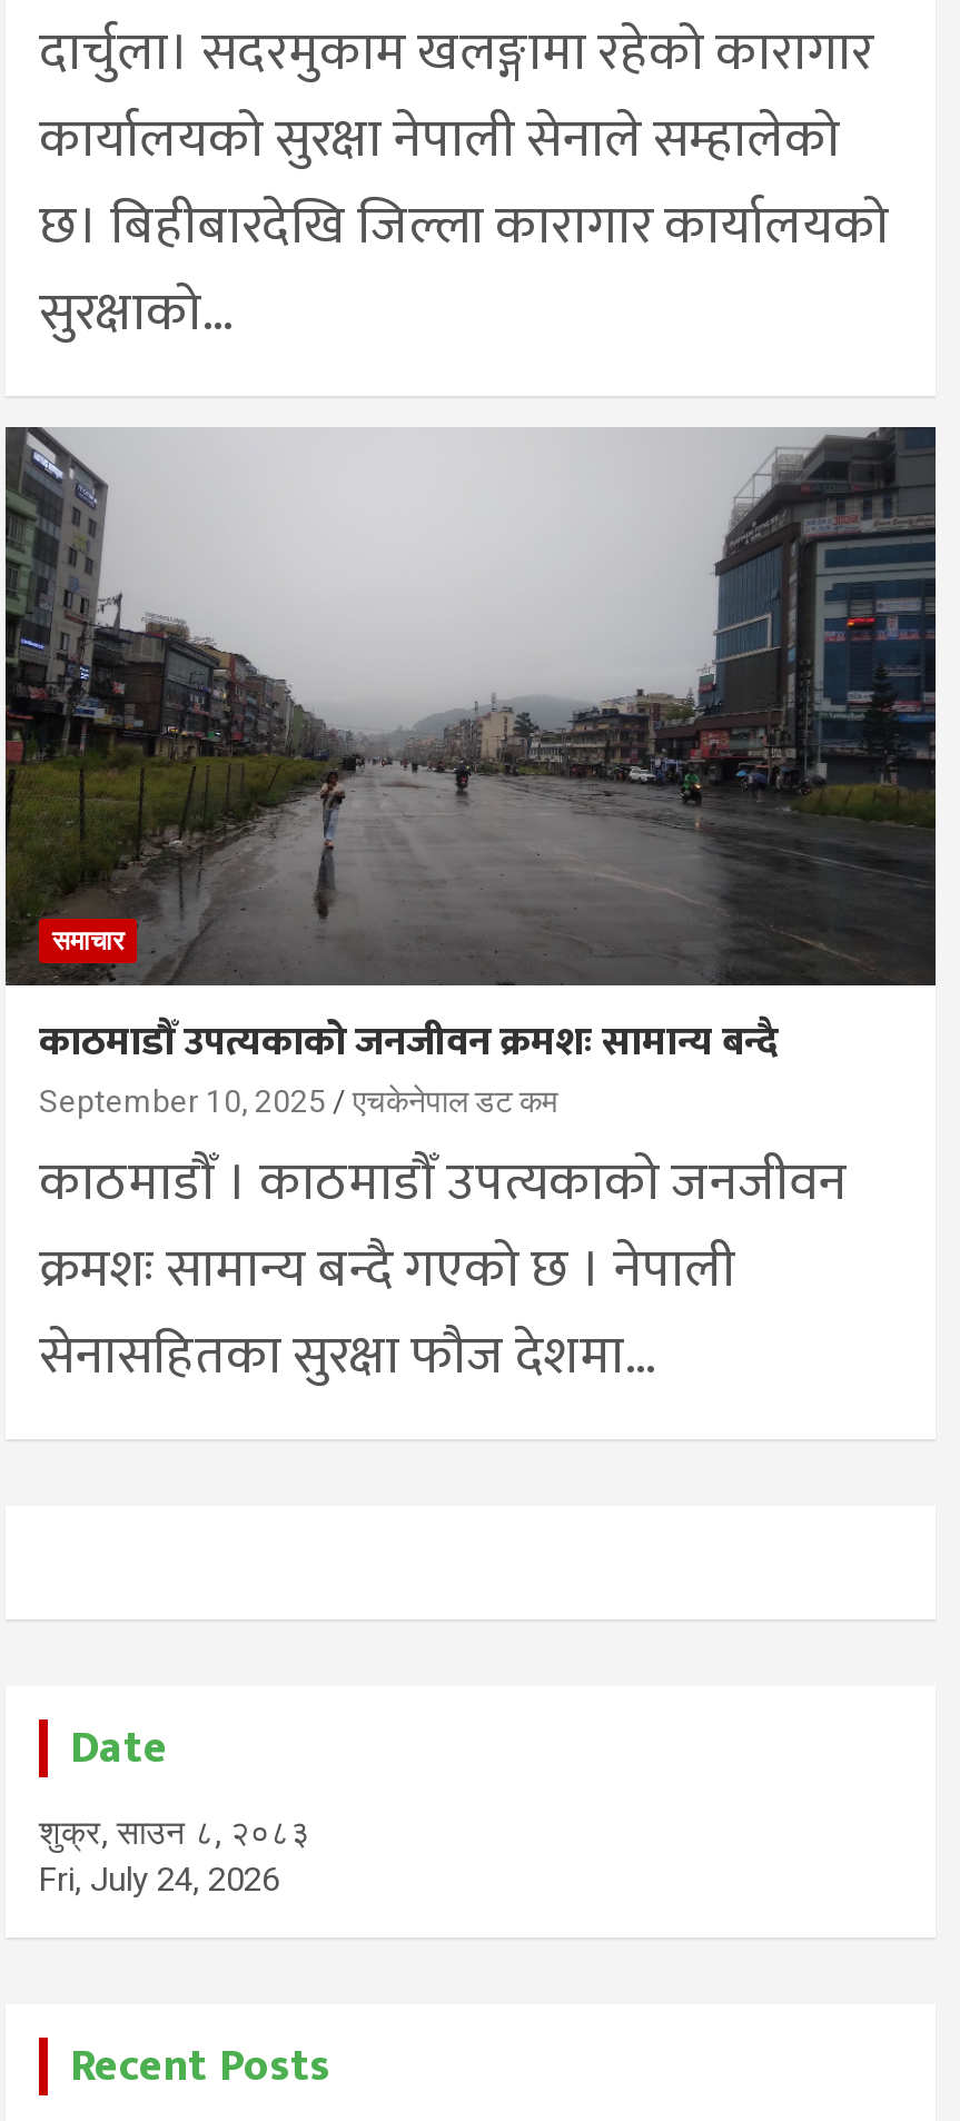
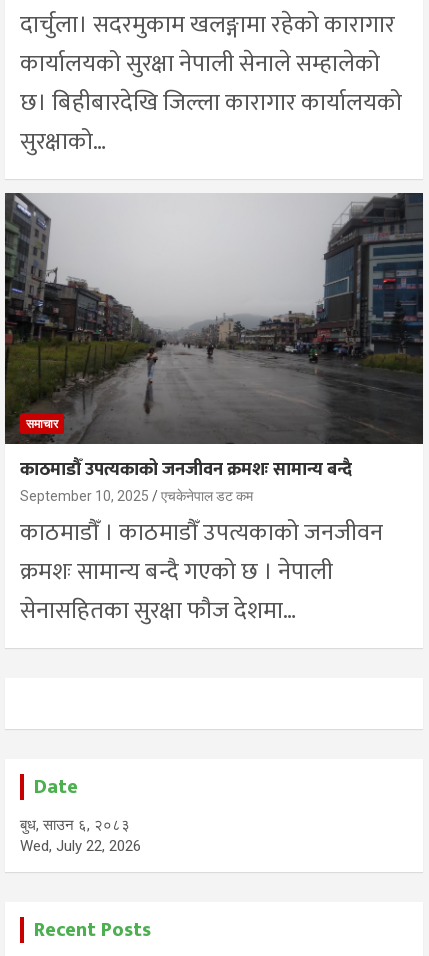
- शुक्र, साउन ८, २०८३
+ बुध, साउन ६, २०८३

- Fri, July 24, 2026
+ Wed, July 22, 2026
